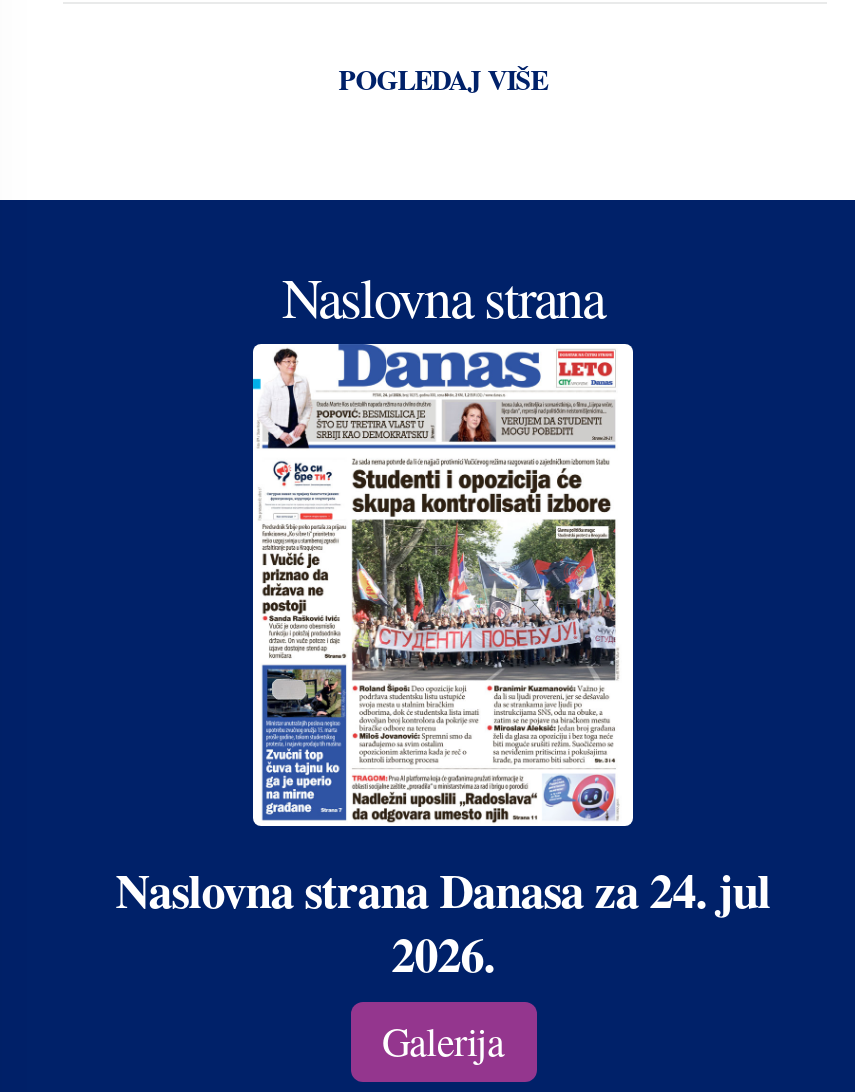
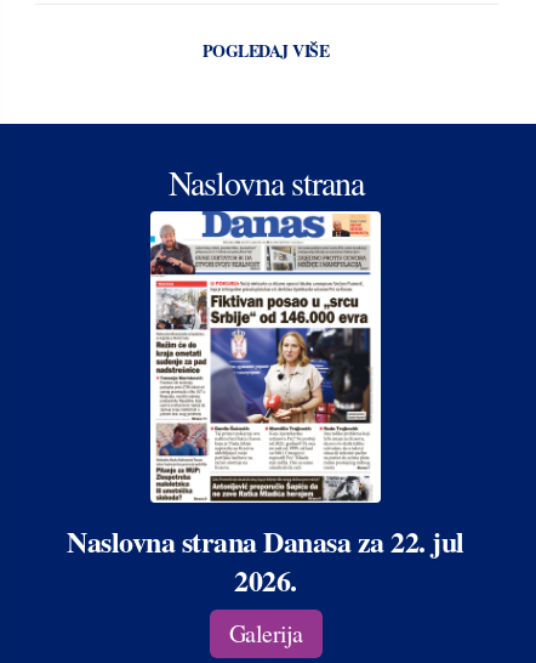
- [image]
- Naslovna strana Danasa za 24. jul
+ [image]
+ Naslovna strana Danasa za 22. jul
